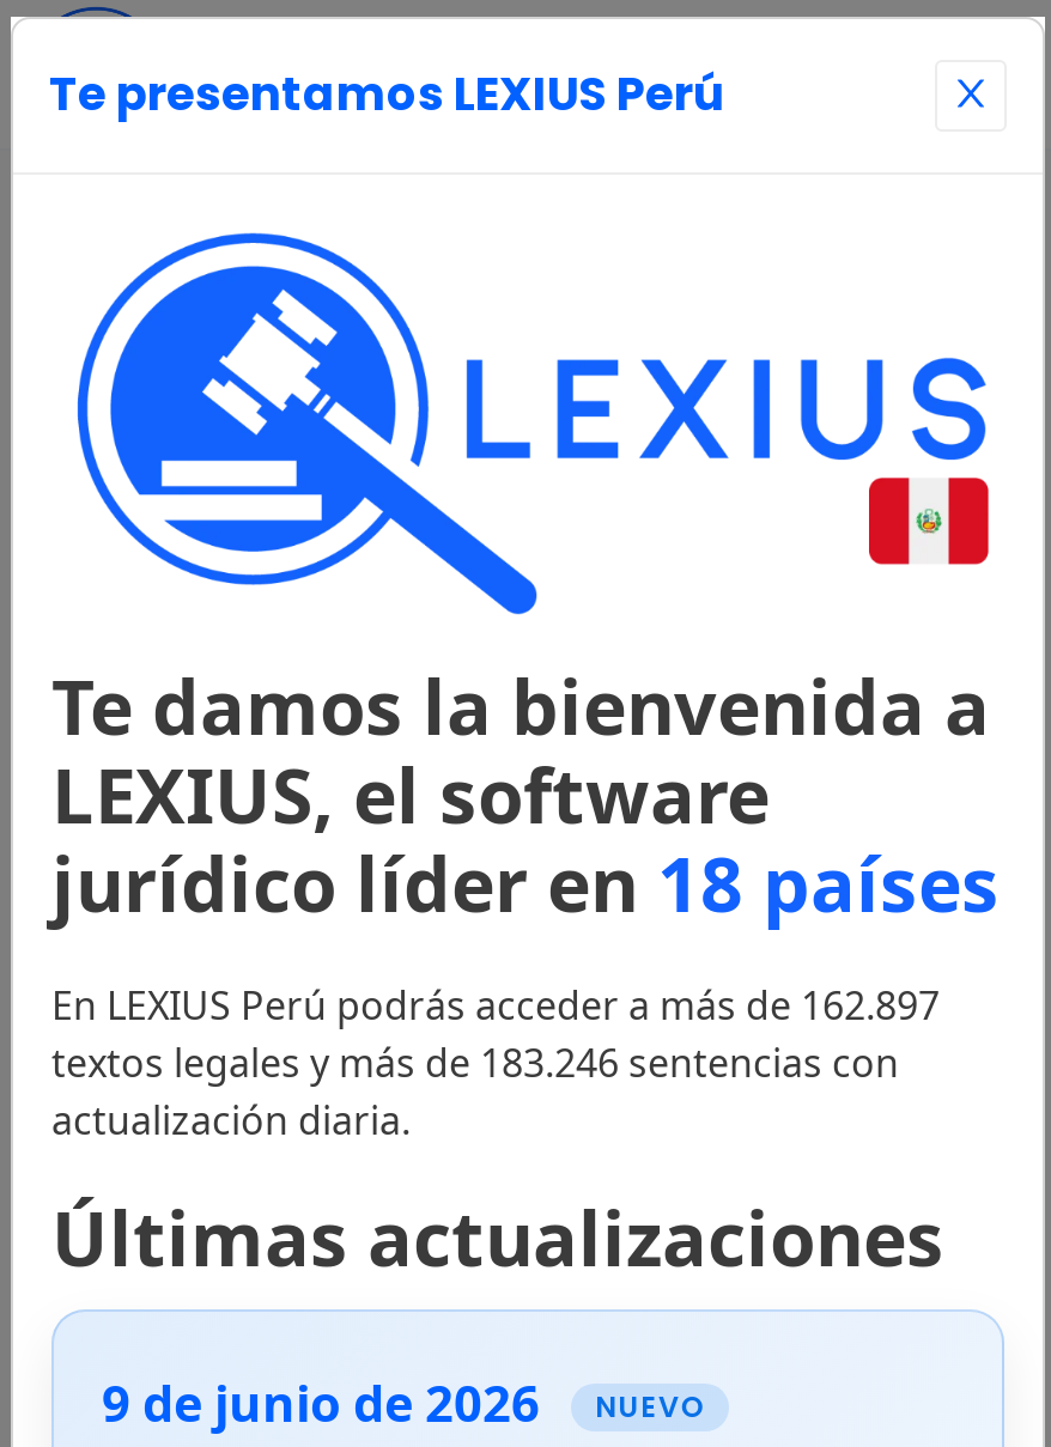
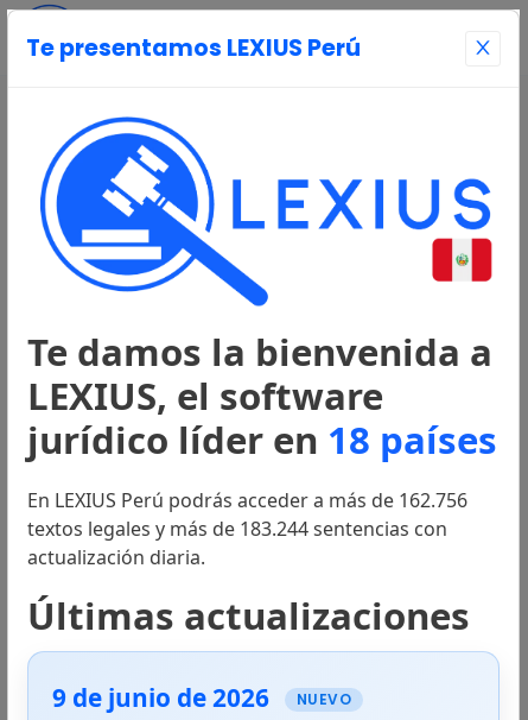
- En LEXIUS Perú podrás acceder a más de 162.897
+ En LEXIUS Perú podrás acceder a más de 162.756

- textos legales y más de 183.246 sentencias con
+ textos legales y más de 183.244 sentencias con
